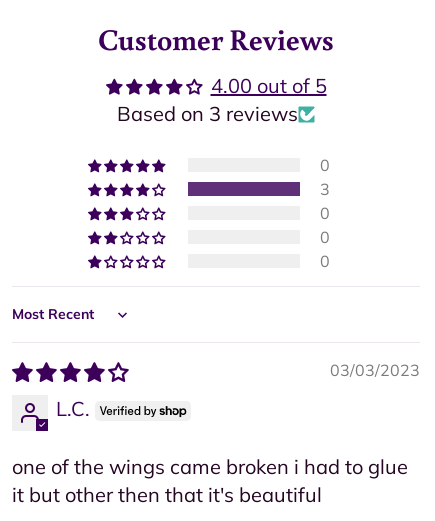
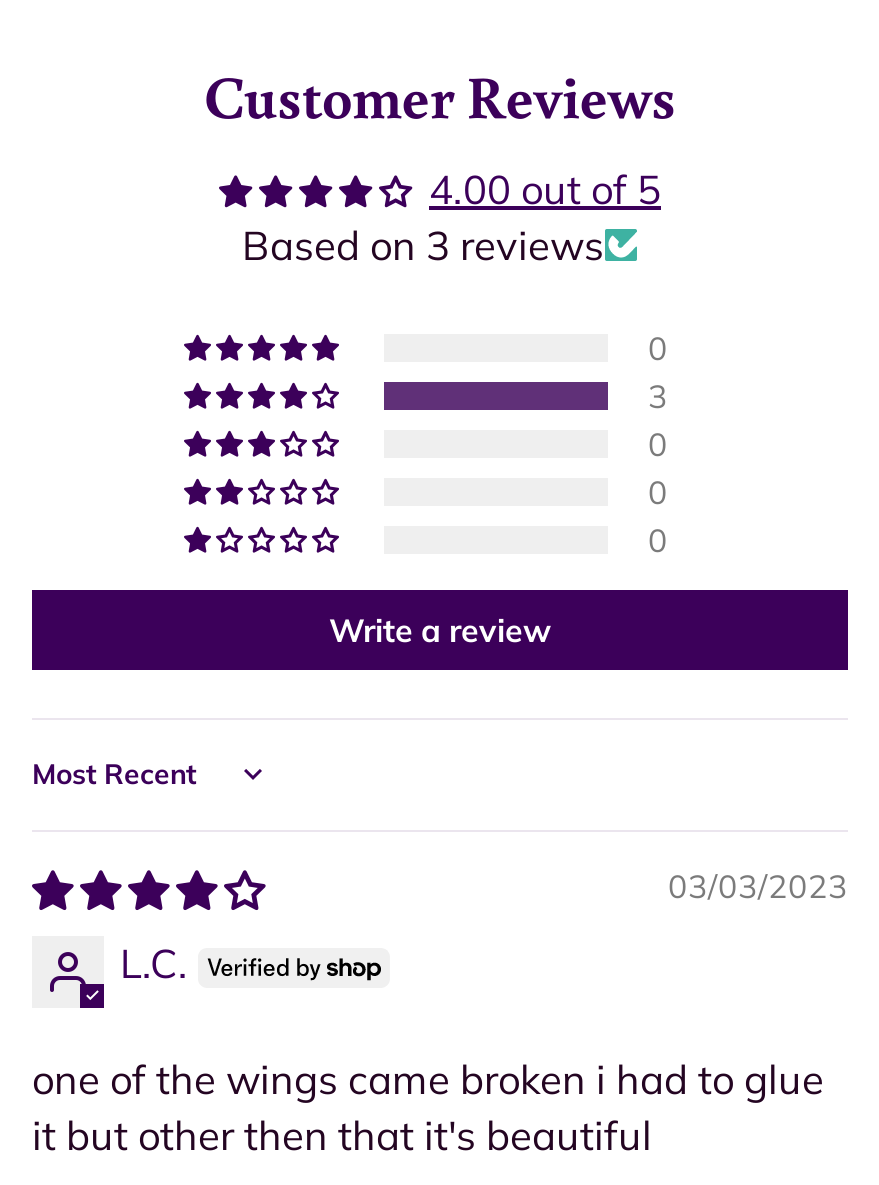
+ Write a review
